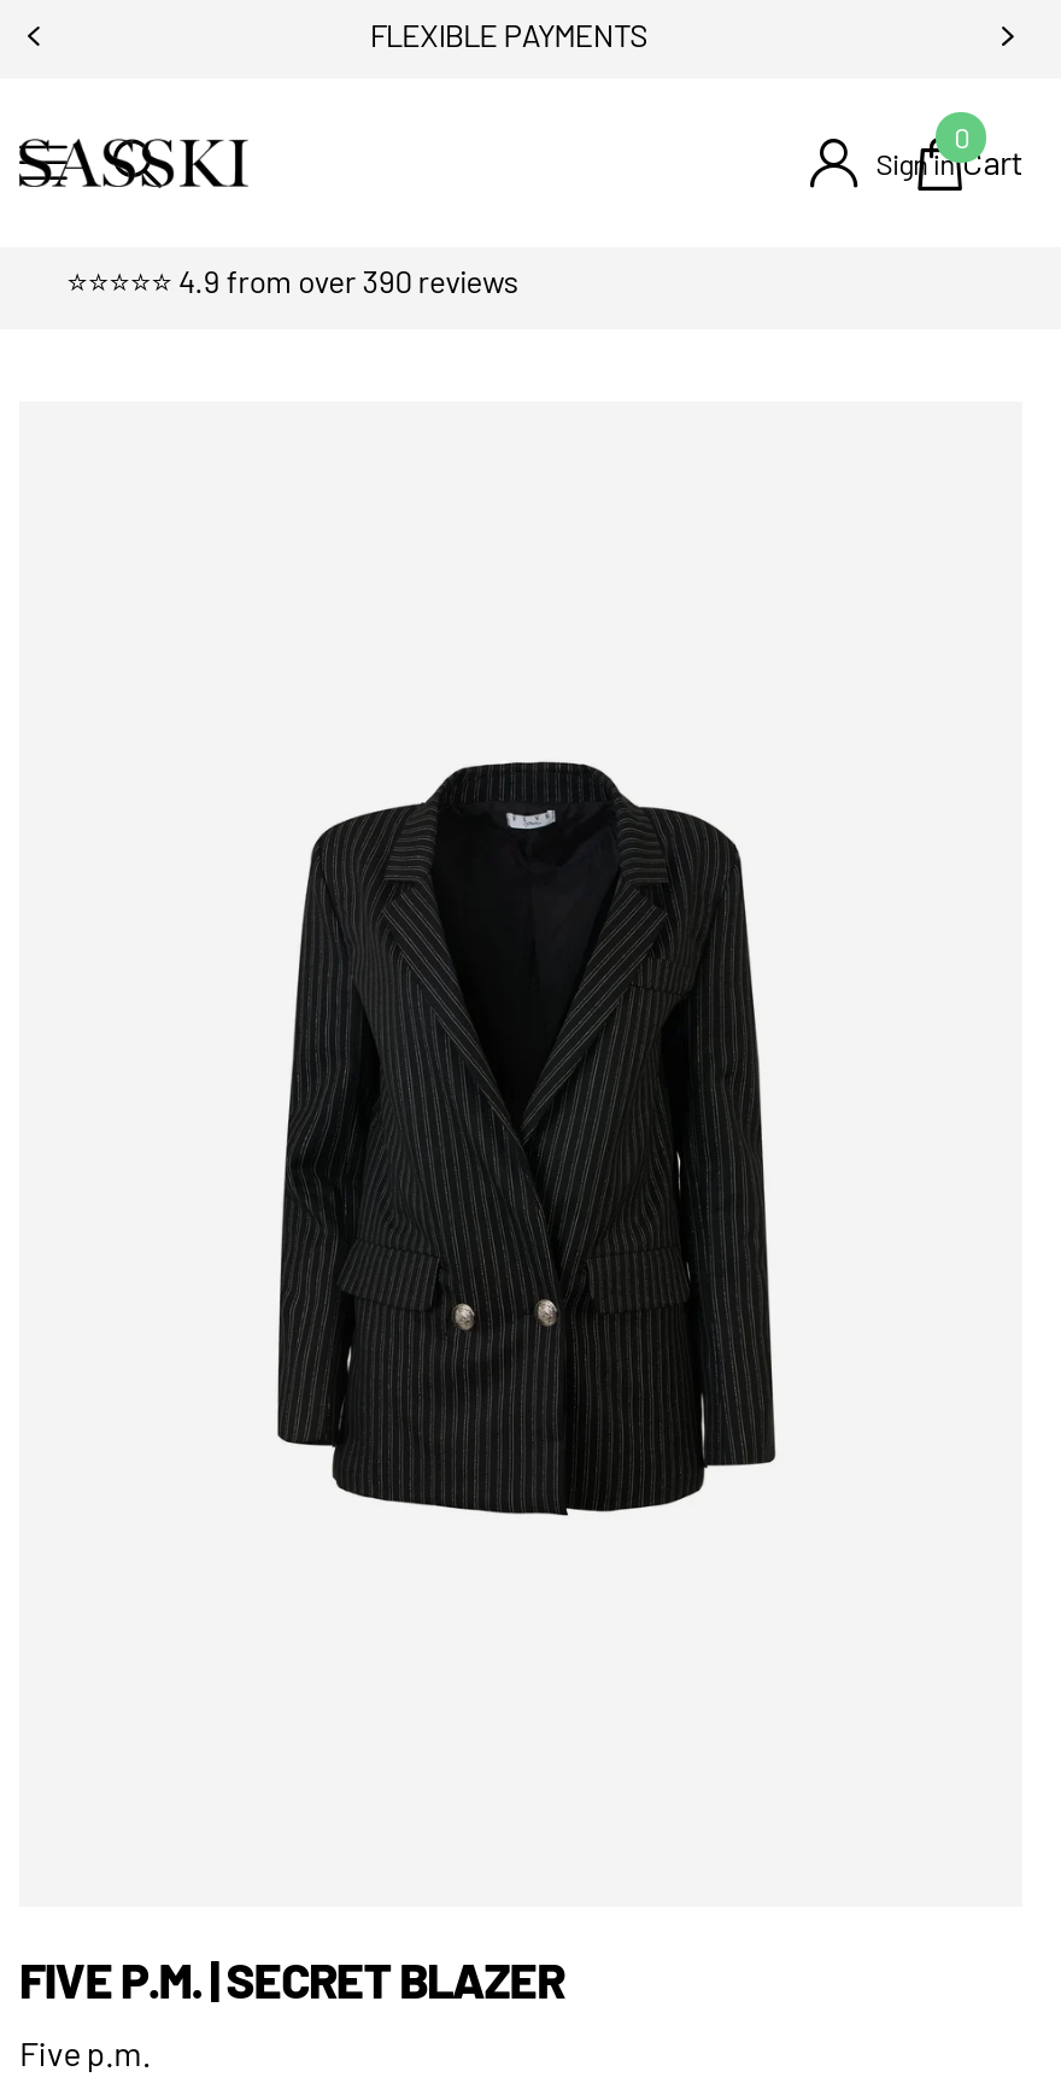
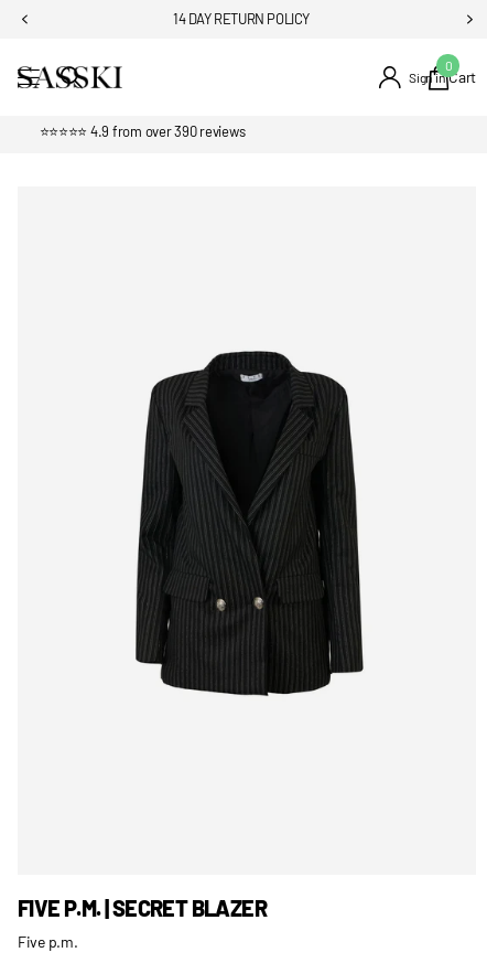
+ 14 DAY RETURN POLICY
